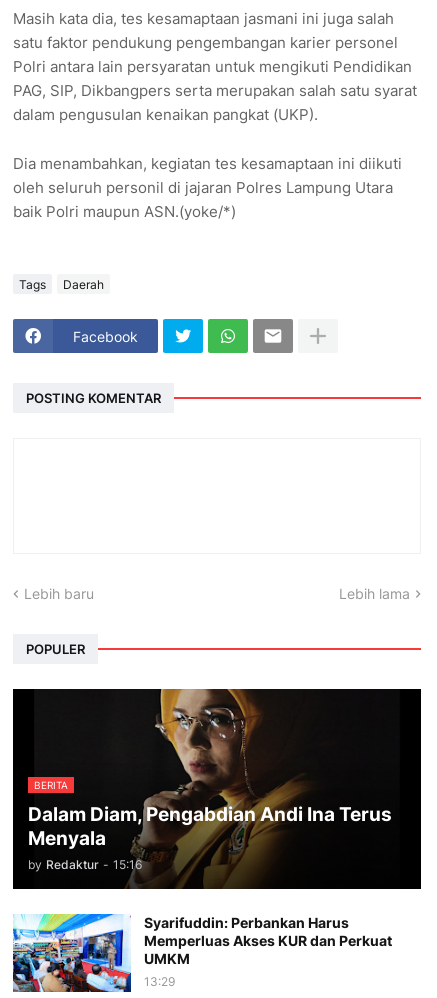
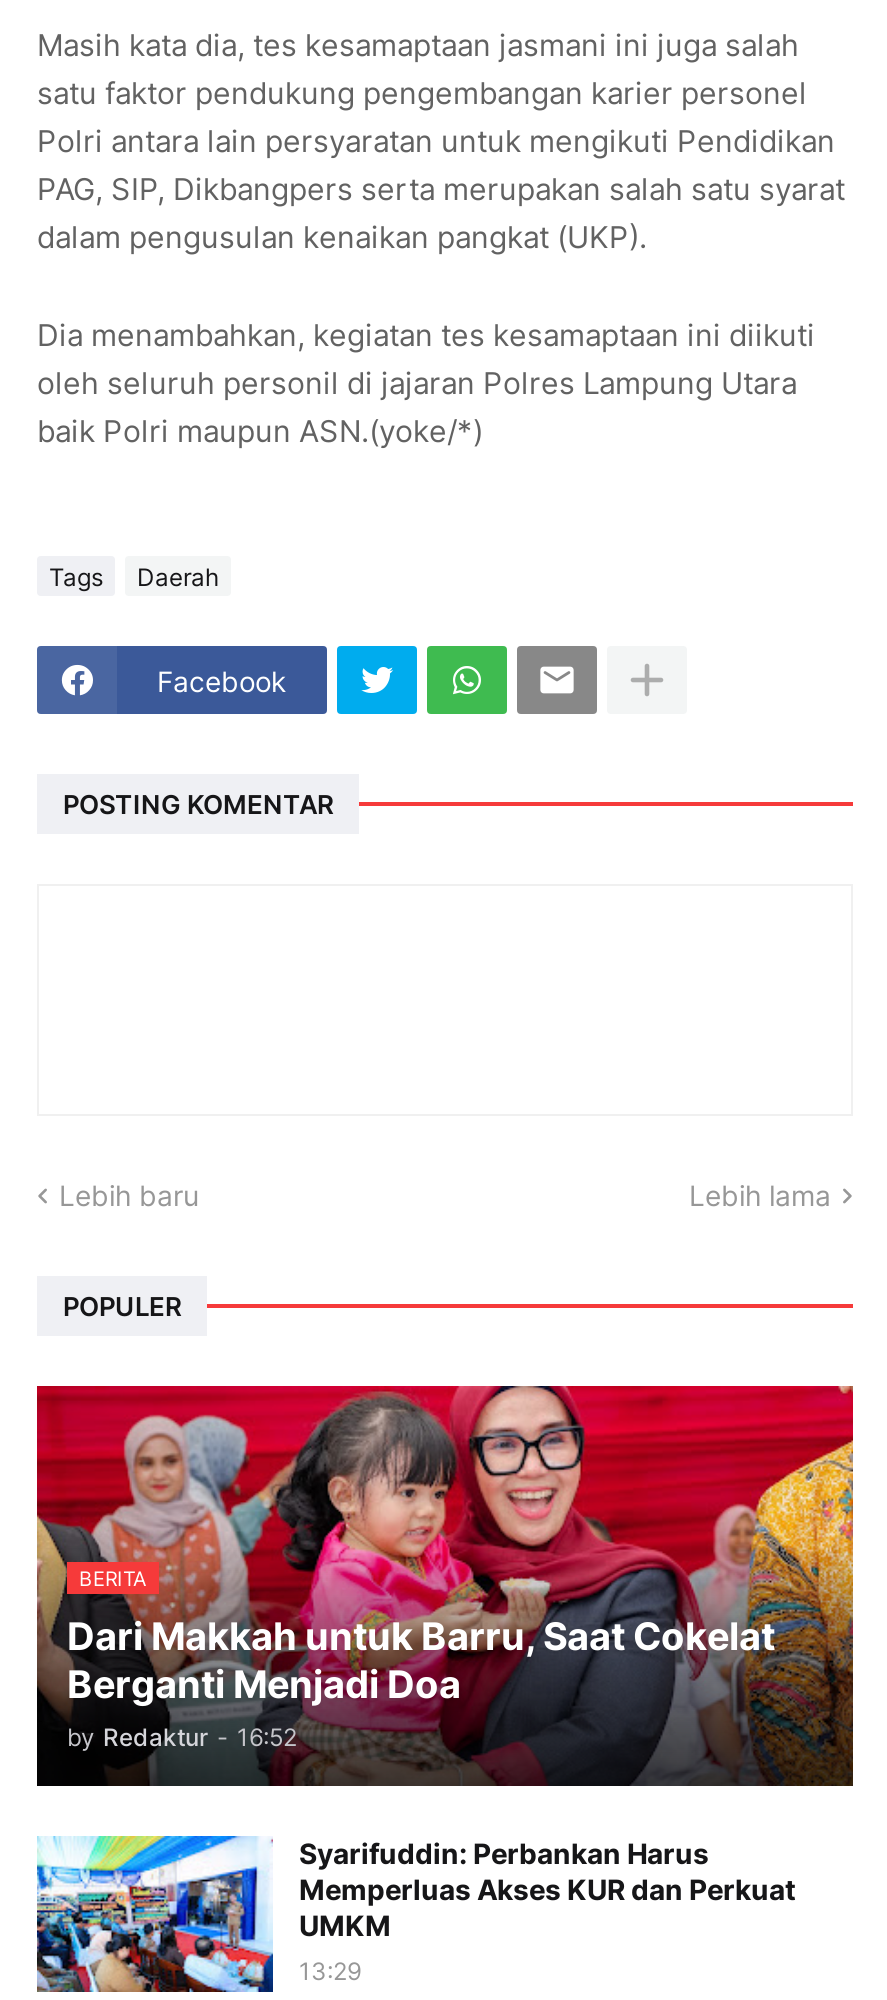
- [image]
- Dalam Diam, Pengabdian Andi Ina Terus
- Menyala
- by Redaktur - 15:16
+ [image]
+ Dari Makkah untuk Barru, Saat Cokelat
+ Berganti Menjadi Doa
+ by Redaktur - 16:52
